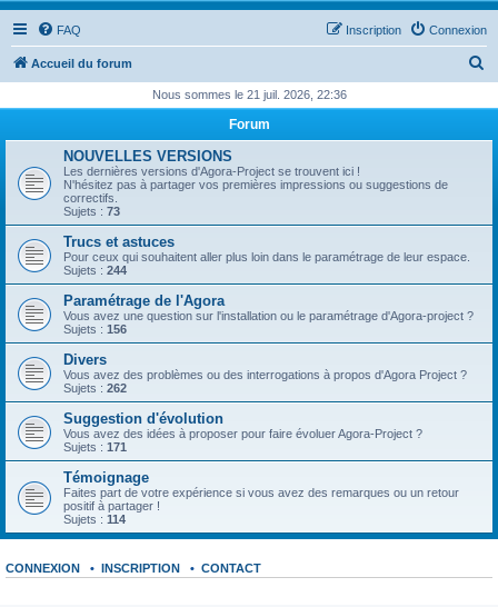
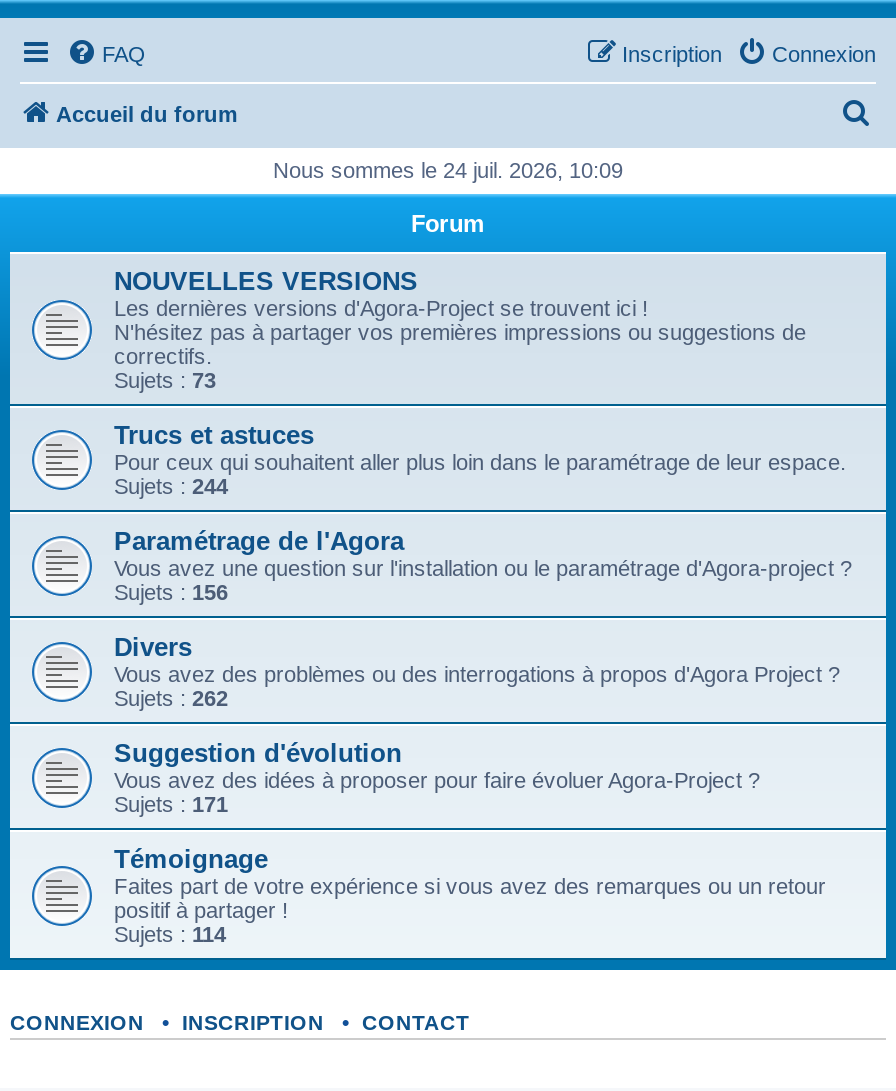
- Nous sommes le 21 juil. 2026, 22:36
+ Nous sommes le 24 juil. 2026, 10:09
